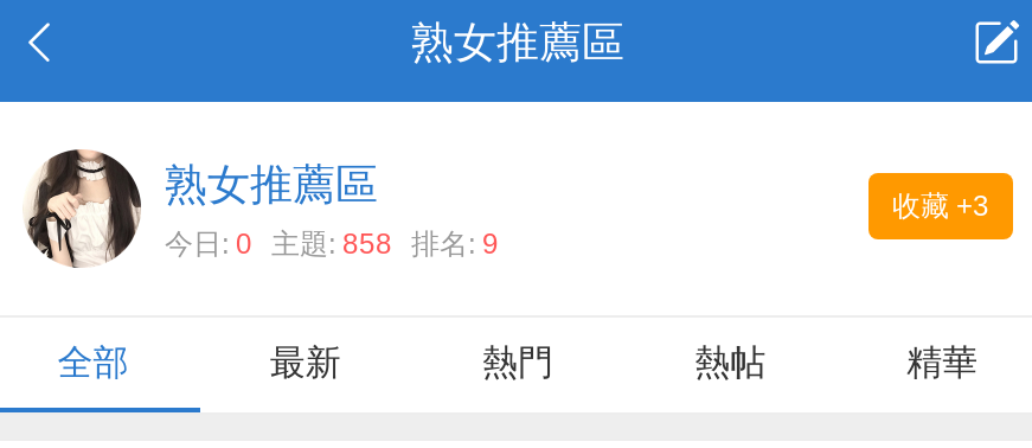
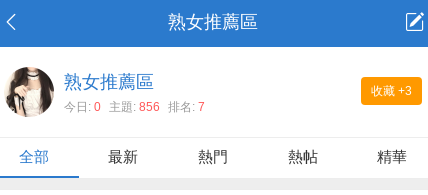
- 今日: 0 主題: 858 排名: 9
+ 今日: 0 主題: 856 排名: 7
